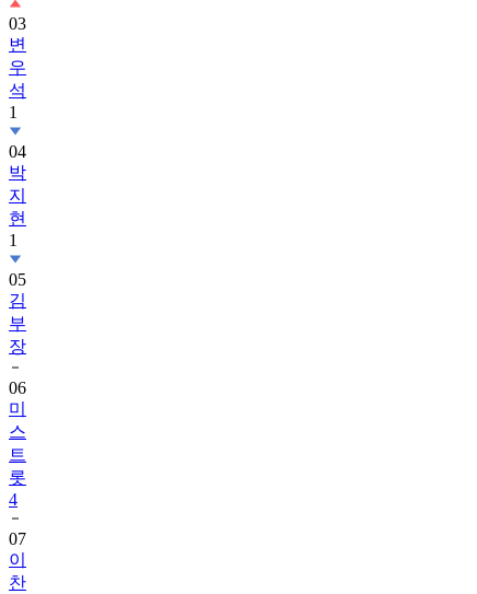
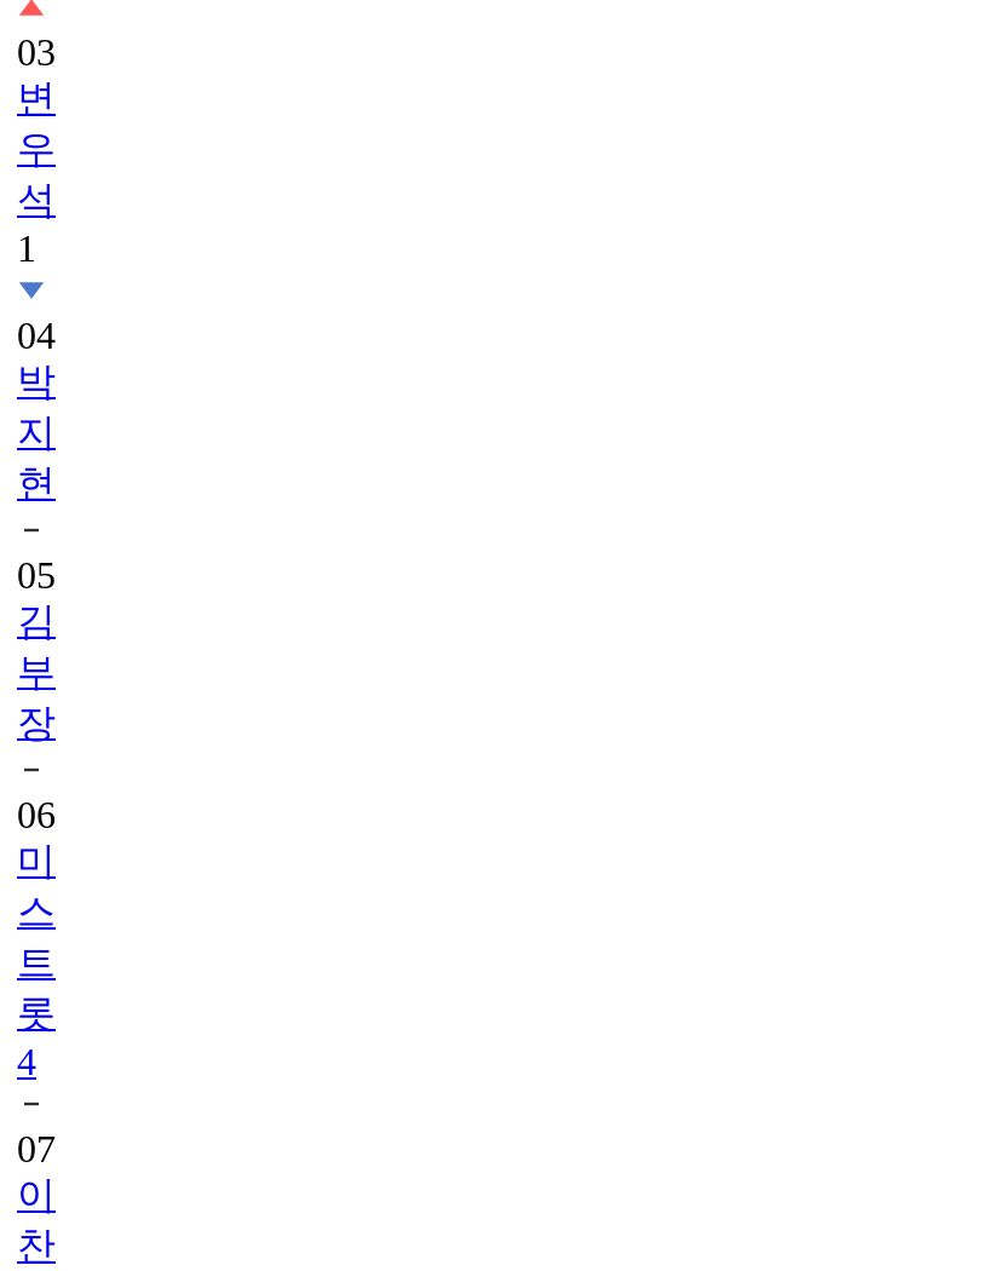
- 1
